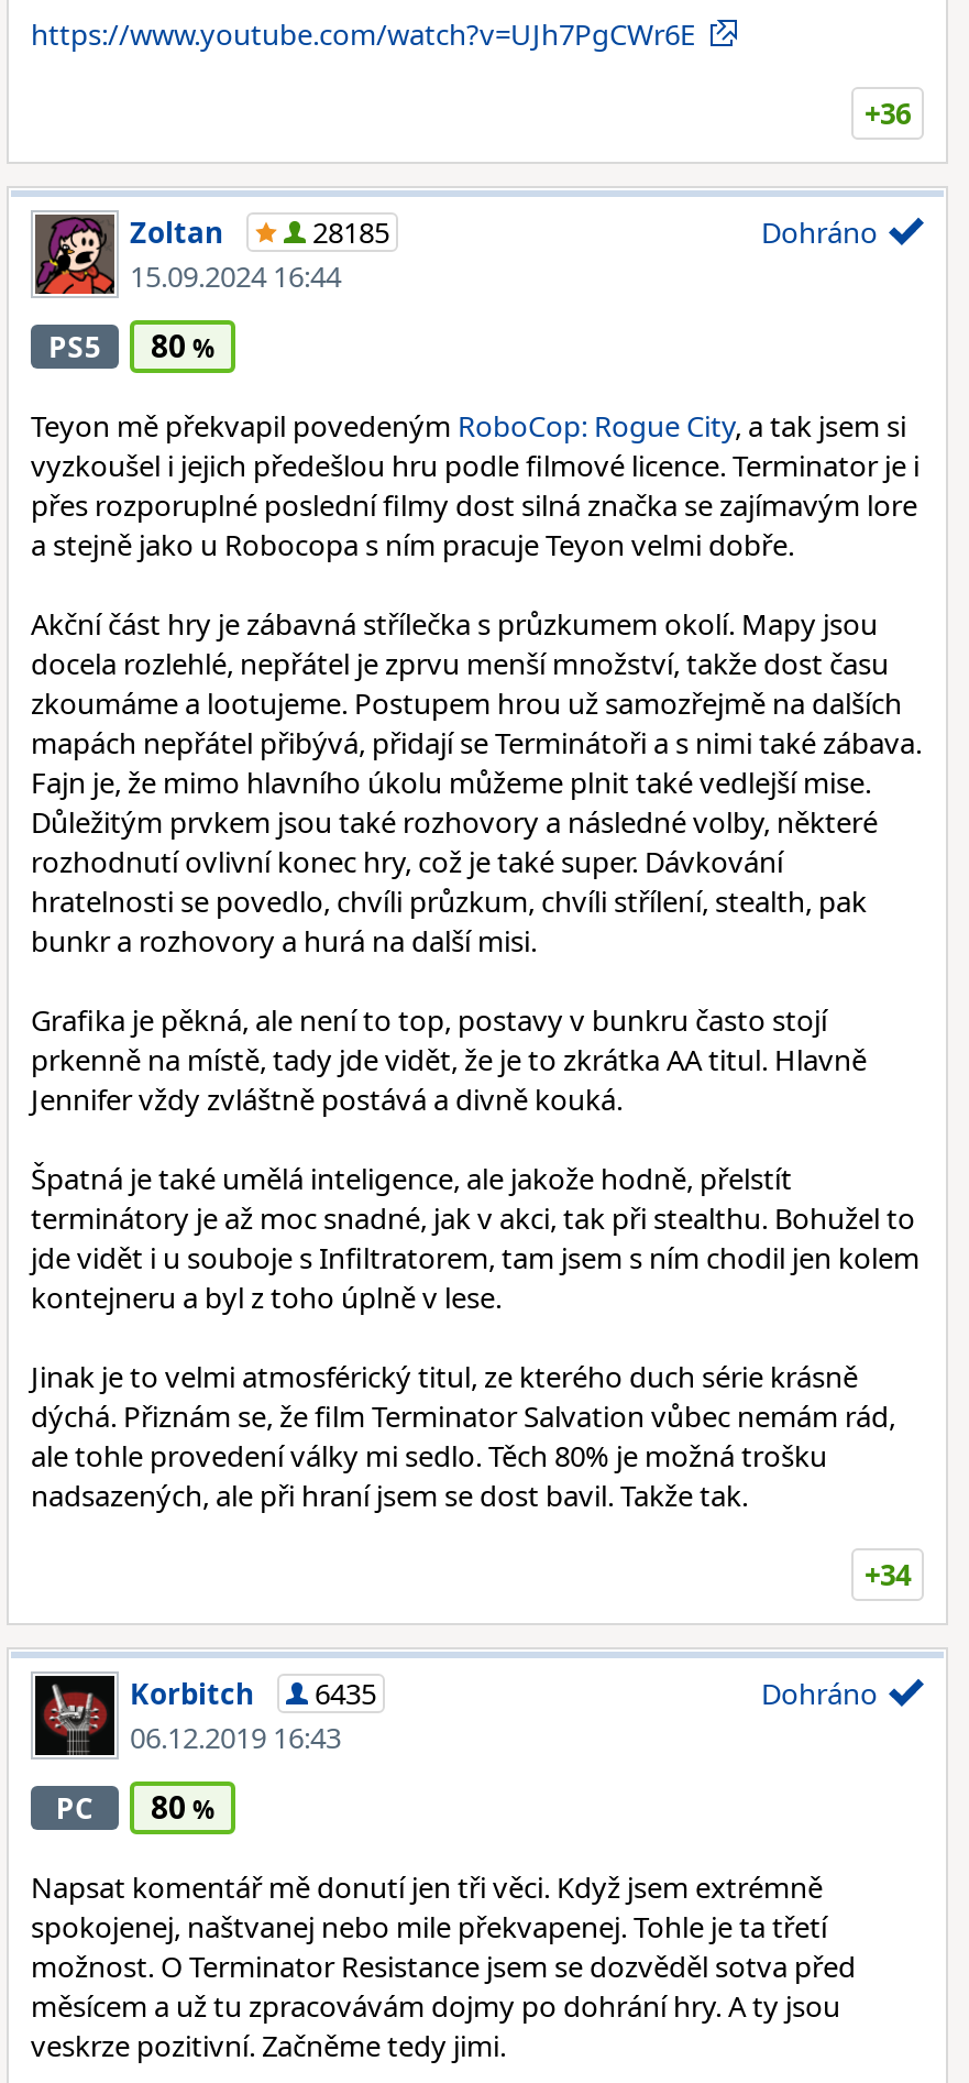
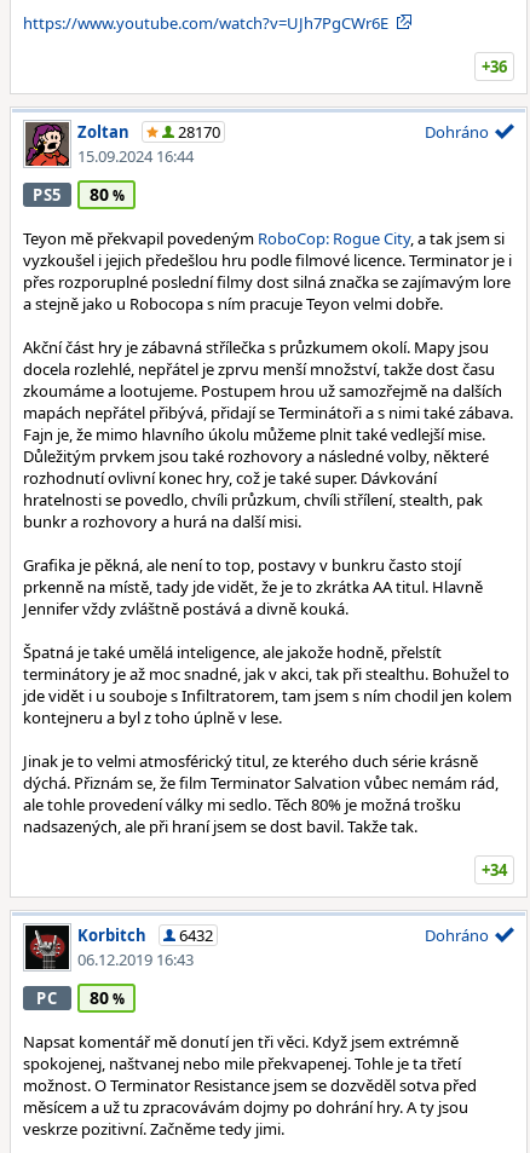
- 28185
+ 28170

- Korbitch 6435
+ Korbitch 6432
